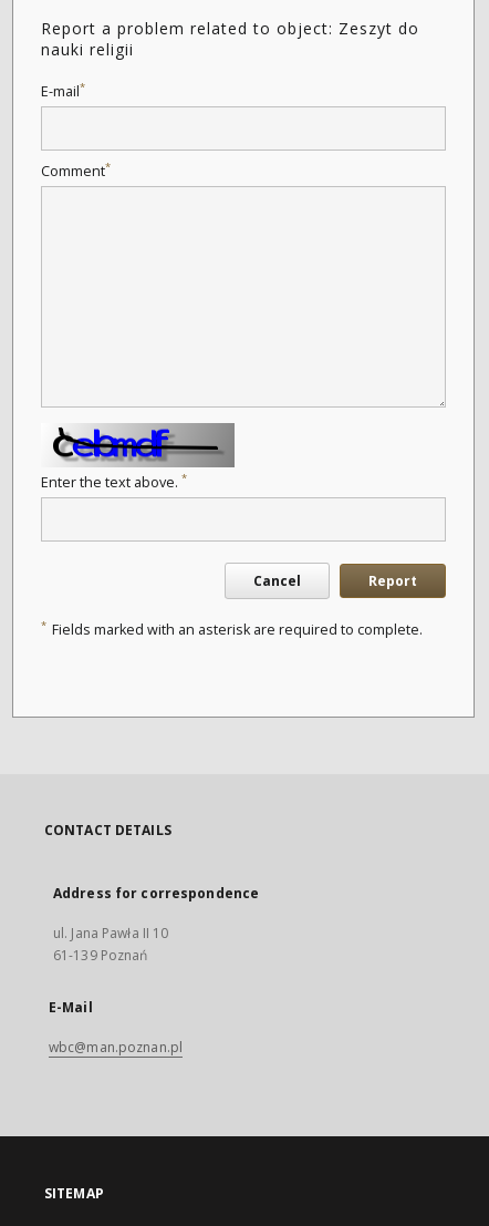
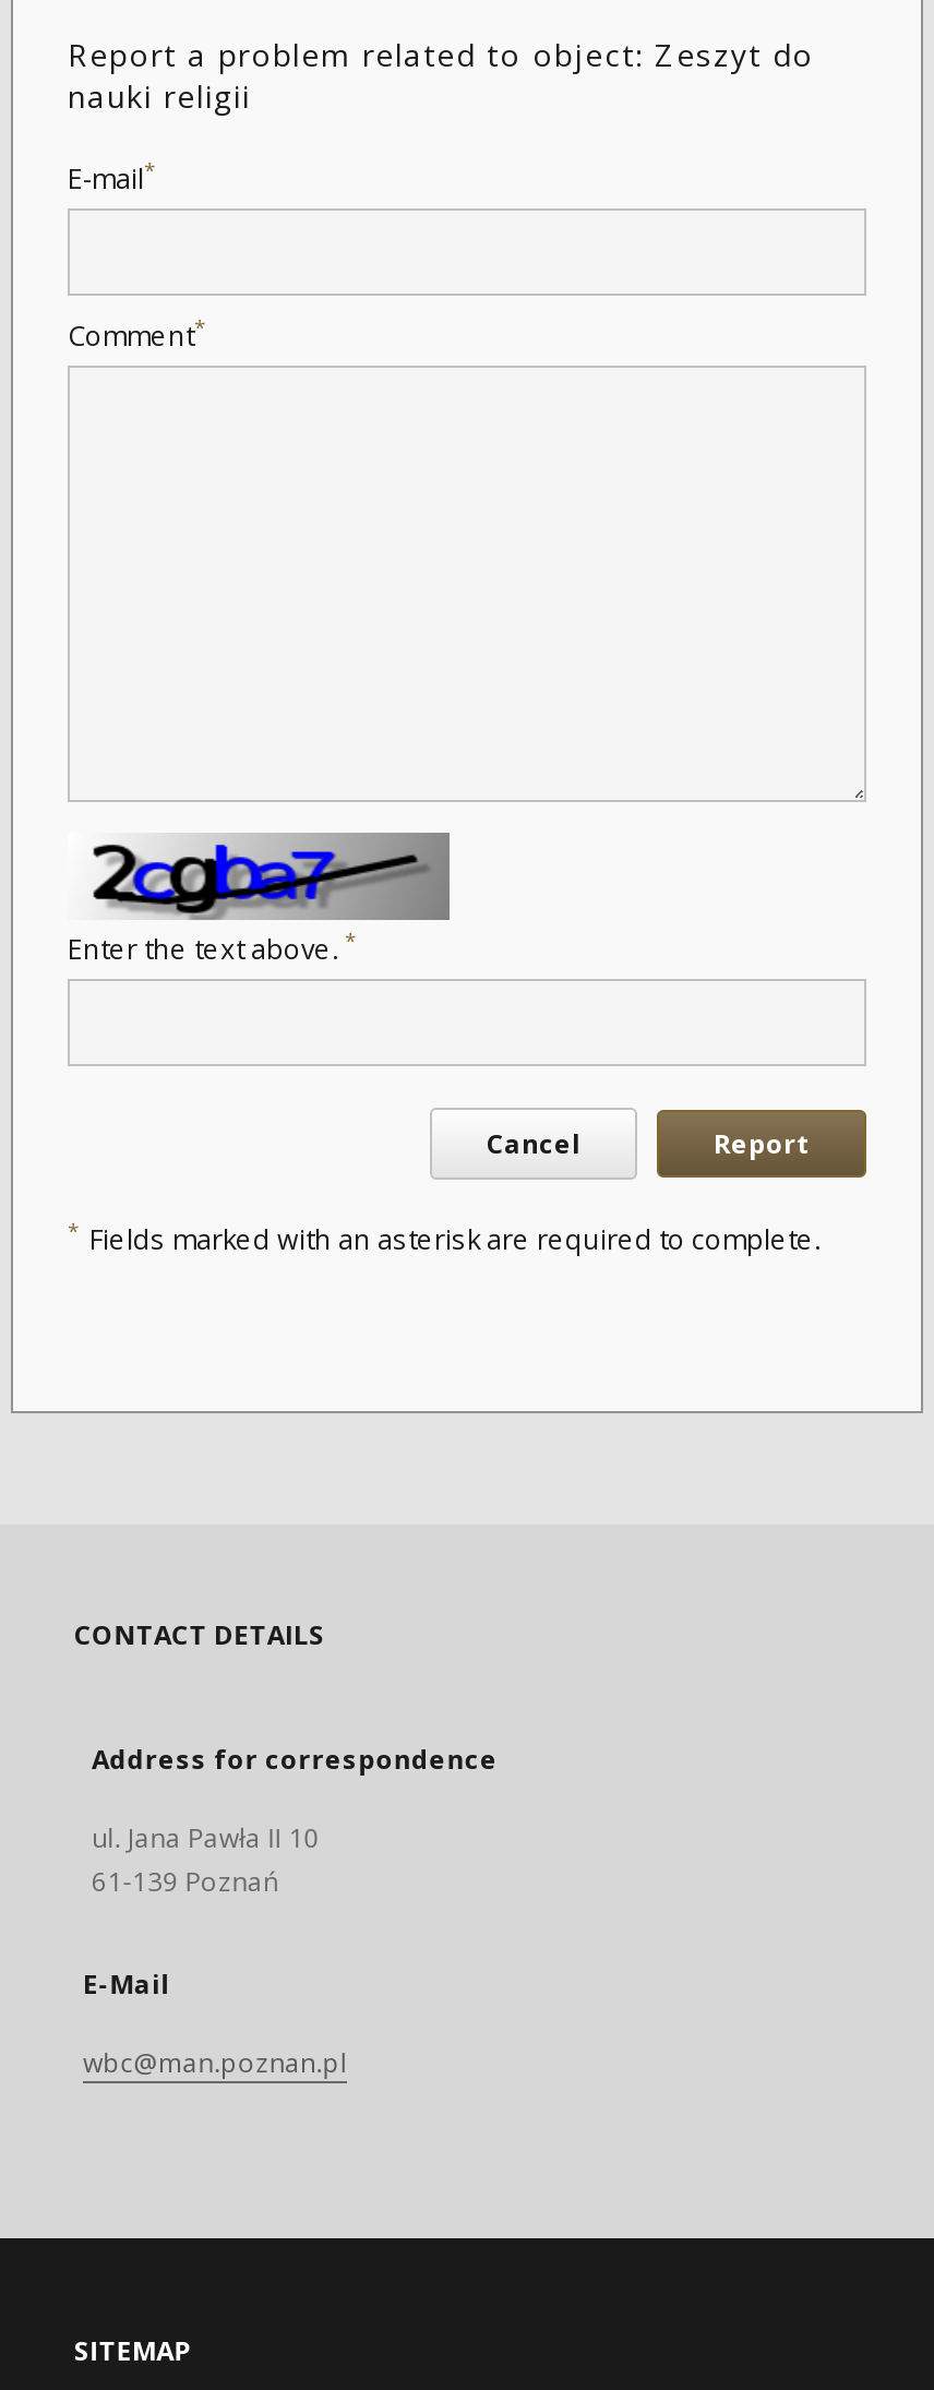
- [image]
+ [image]
